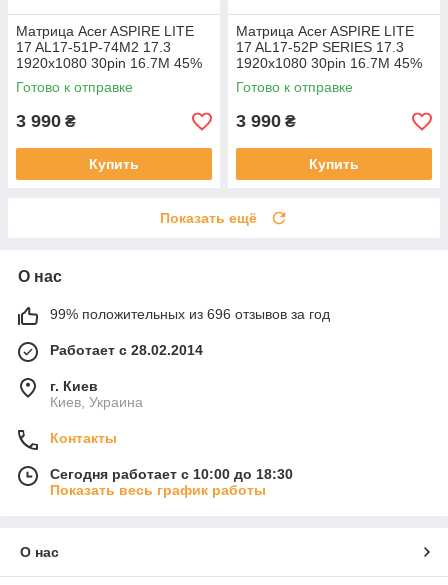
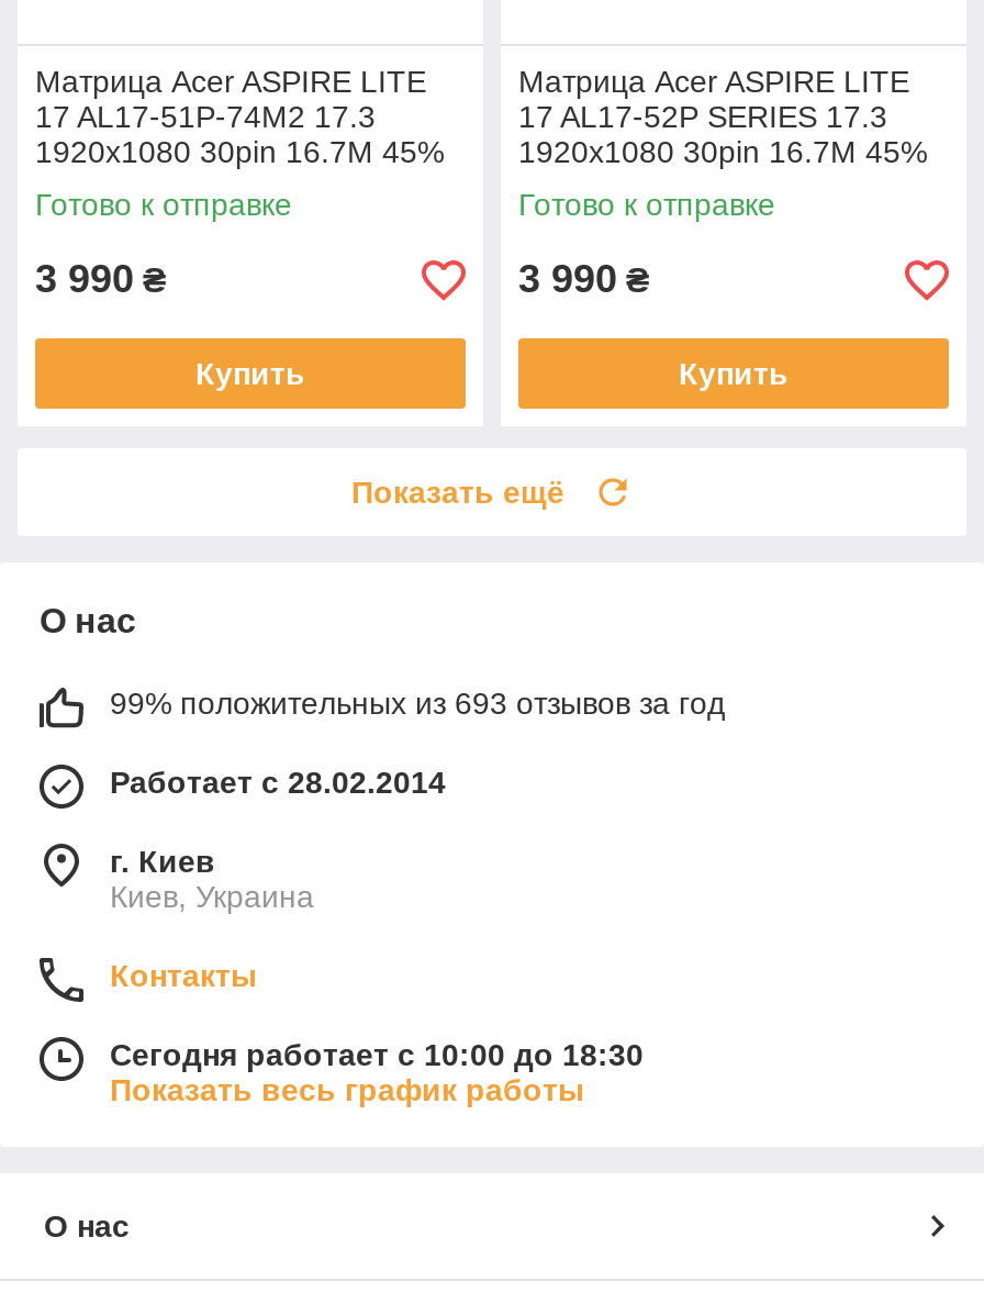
- 99% положительных из 696 отзывов за год
+ 99% положительных из 693 отзывов за год
